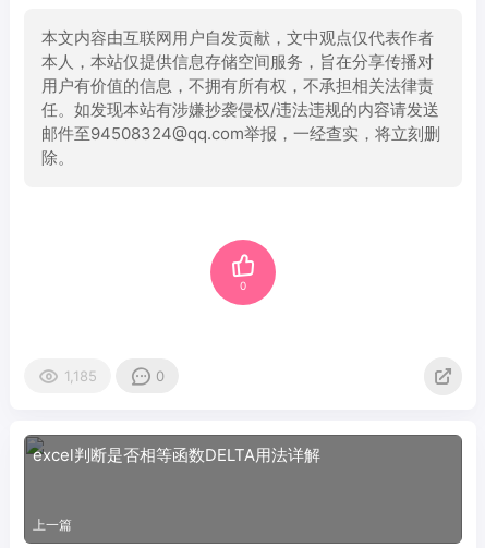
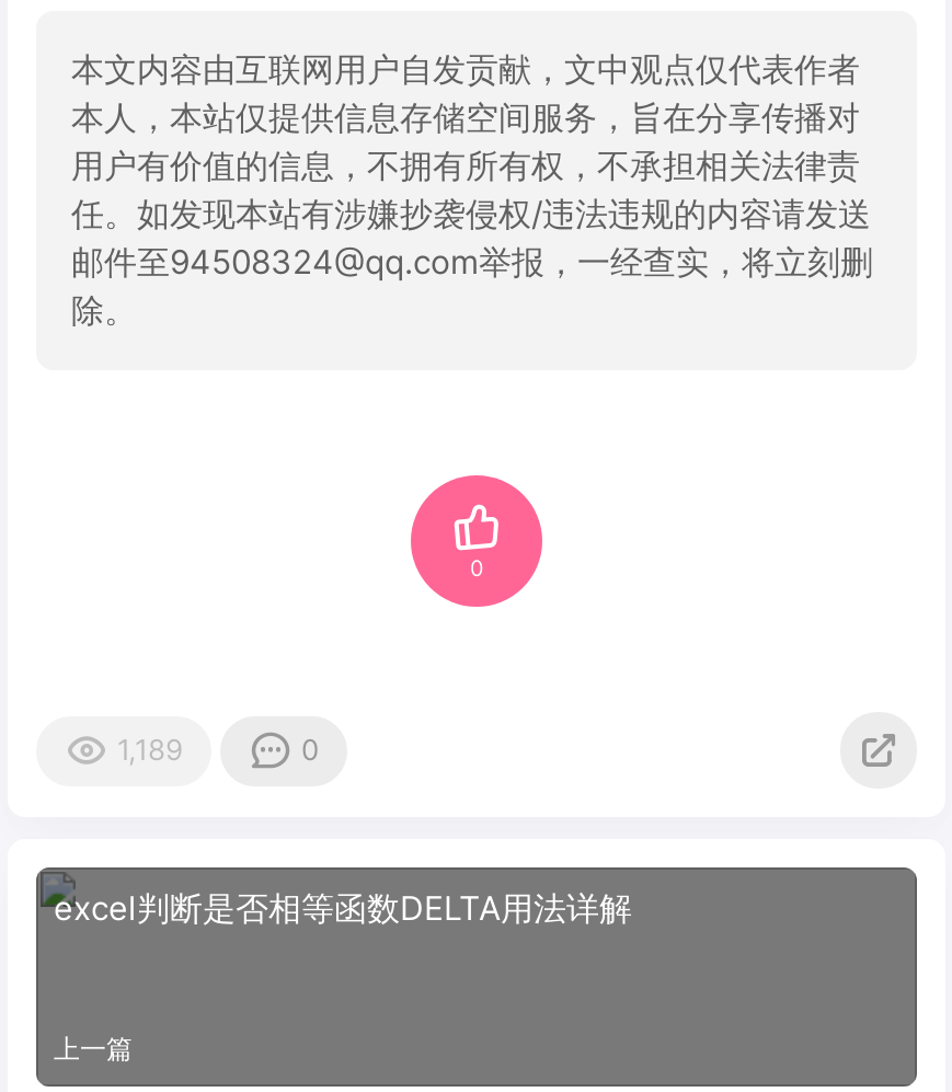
- 1,185
+ 1,189
